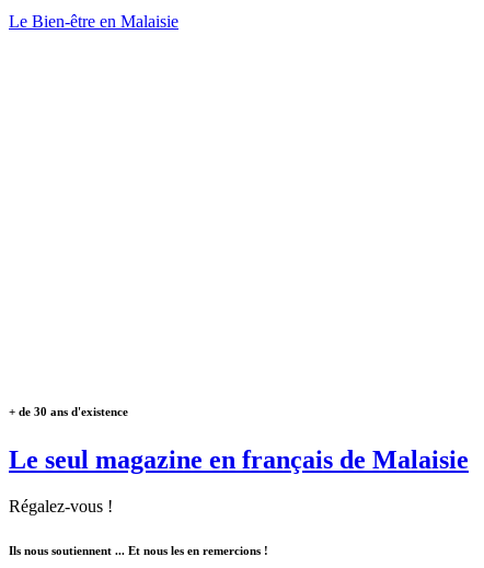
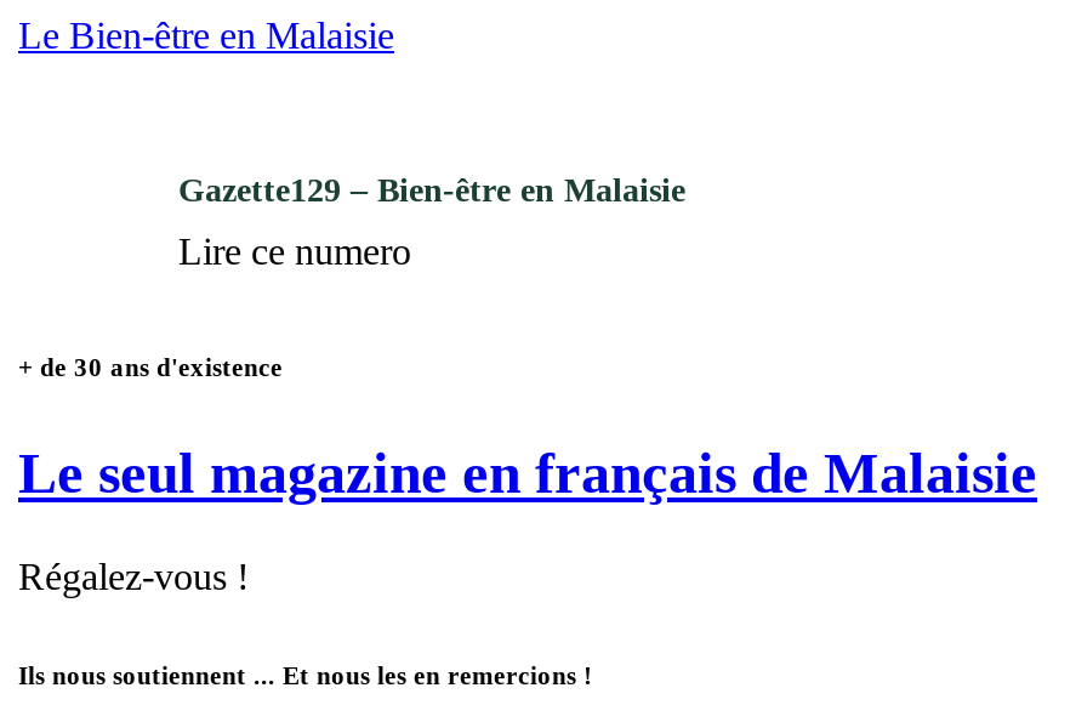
+ Gazette129 – Bien-être en Malaisie
+ Lire ce numero
